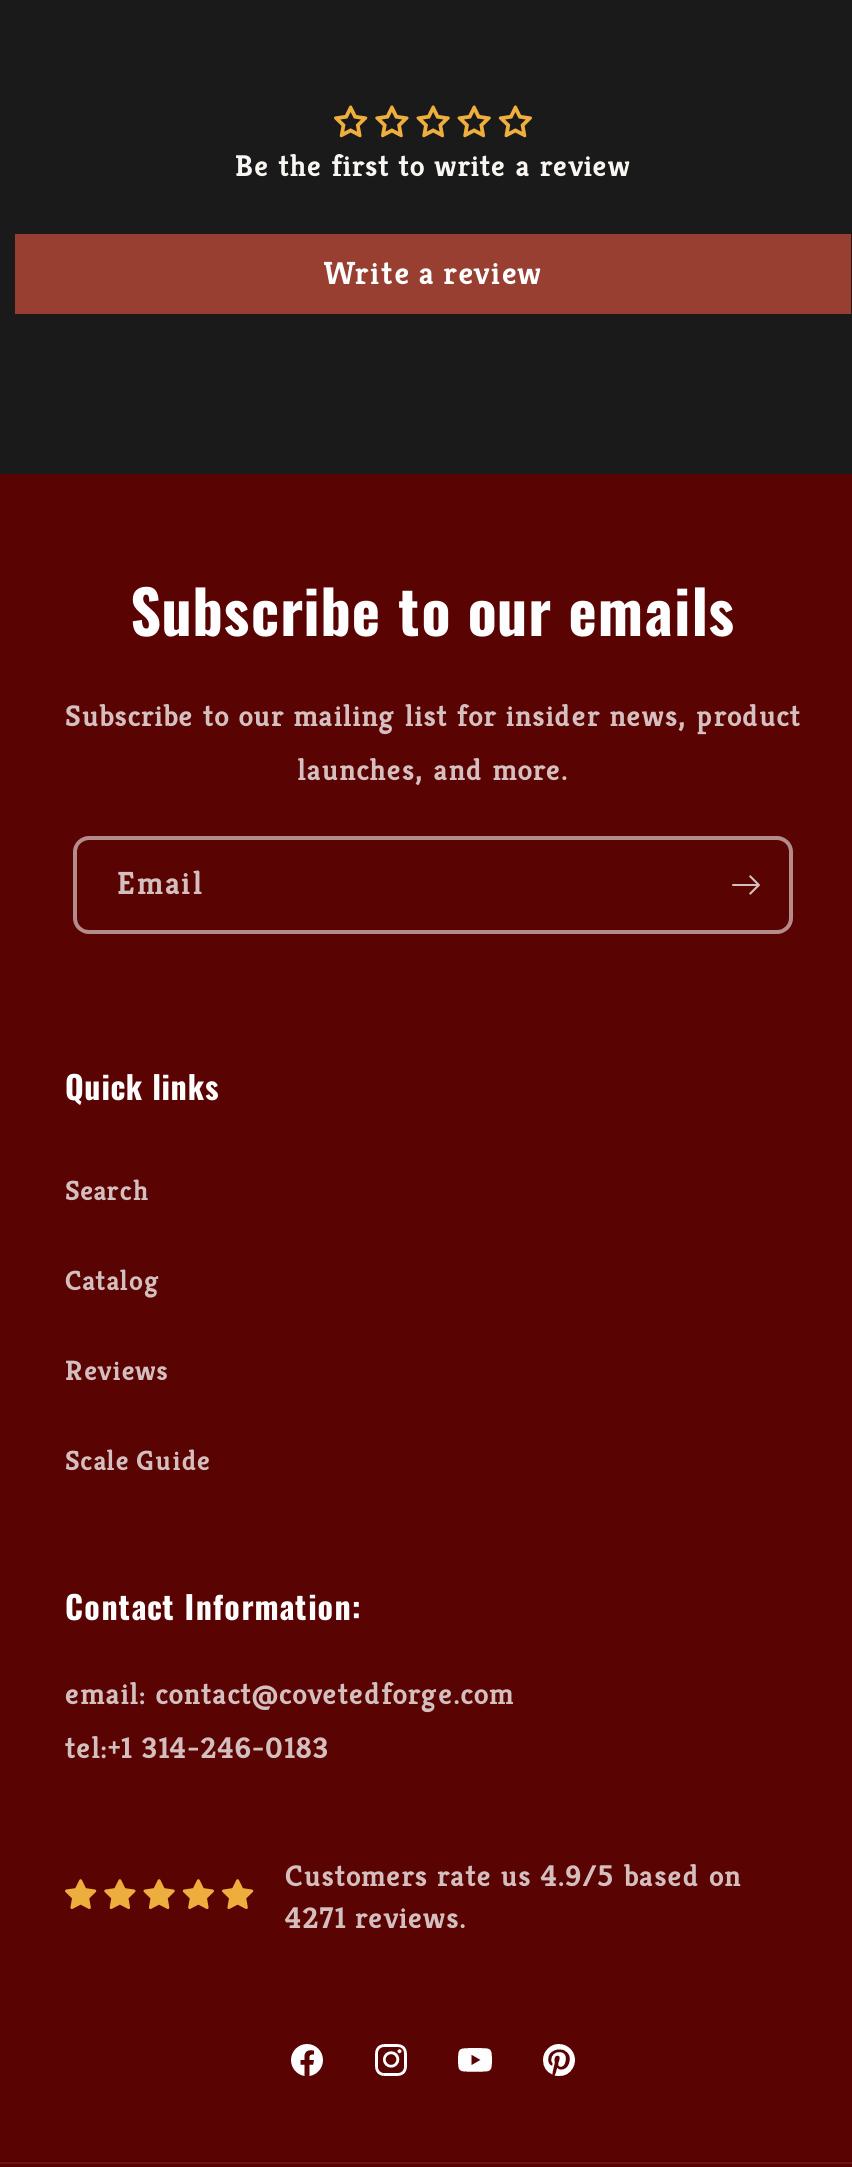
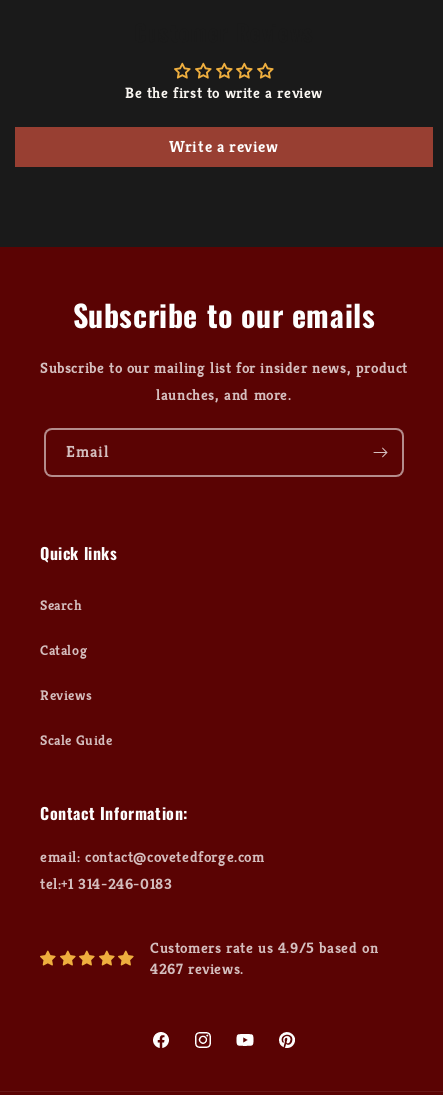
- 4271 reviews.
+ 4267 reviews.
